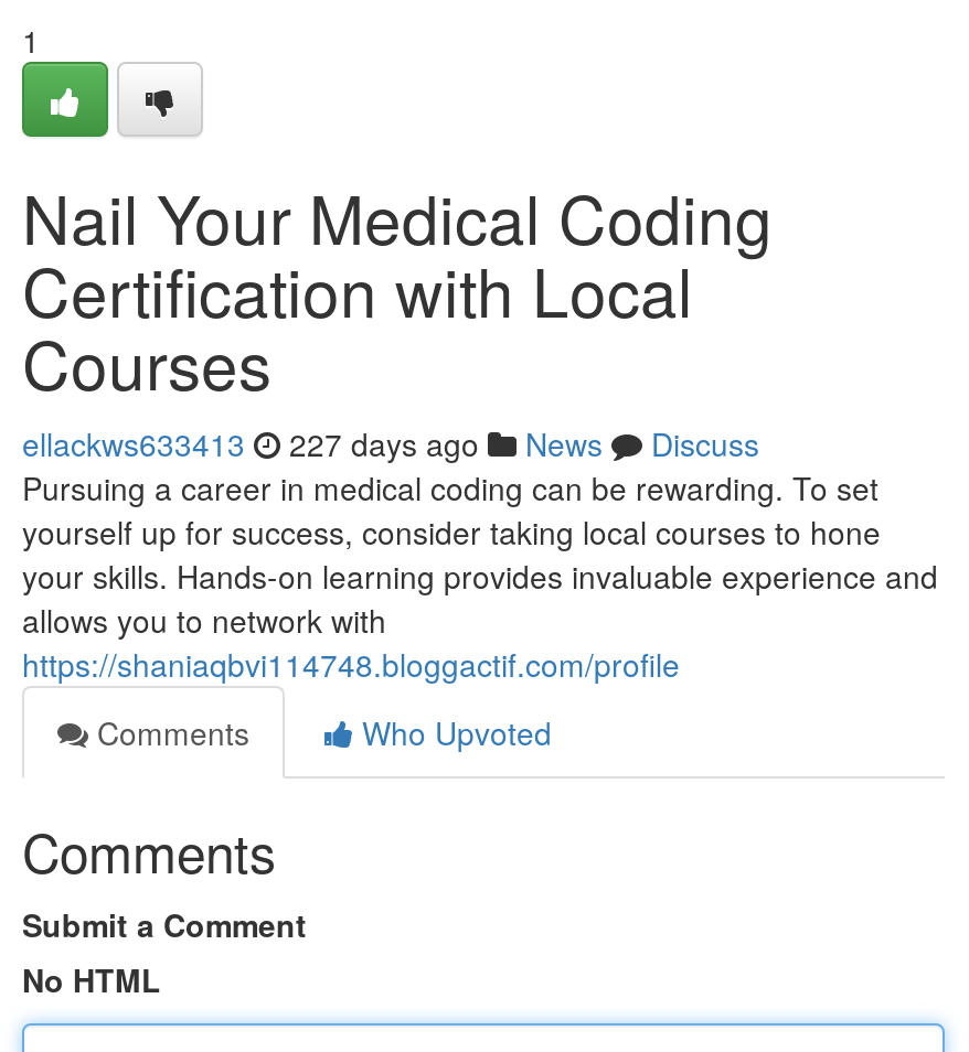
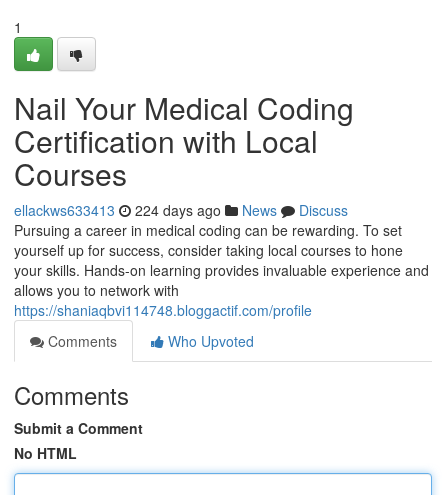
- ellackws633413 227 days ago News Discuss
+ ellackws633413 224 days ago News Discuss
